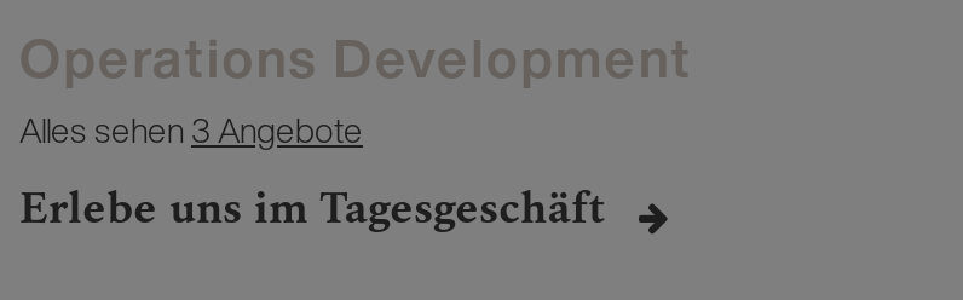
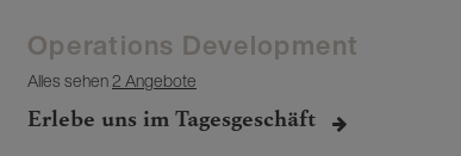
- Alles sehen 3 Angebote
+ Alles sehen 2 Angebote
